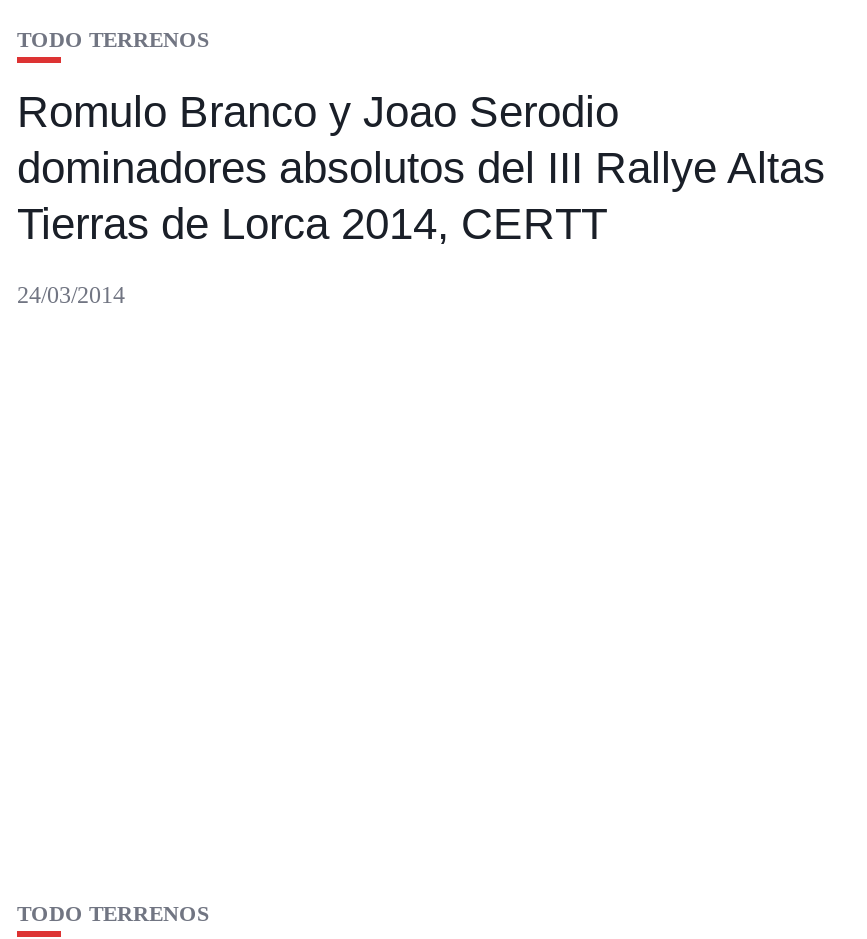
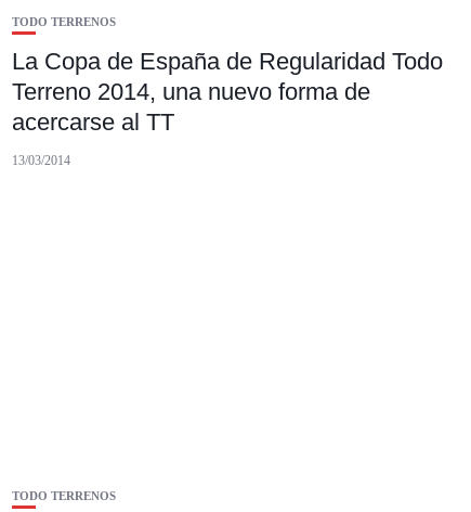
- Romulo Branco y Joao Serodio
- dominadores absolutos del III Rallye Altas
- Tierras de Lorca 2014, CERTT
+ La Copa de España de Regularidad Todo
+ Terreno 2014, una nuevo forma de
+ acercarse al TT

- 24/03/2014
+ 13/03/2014
